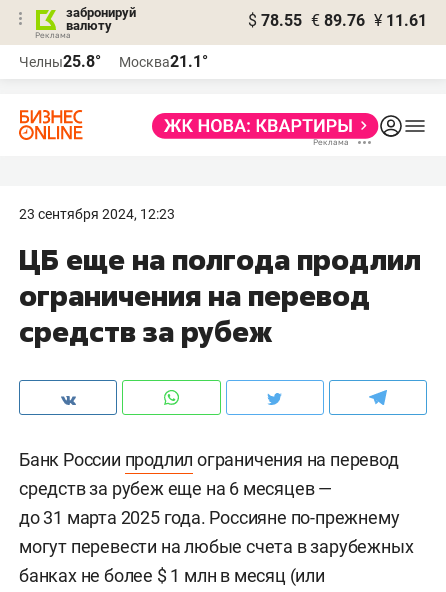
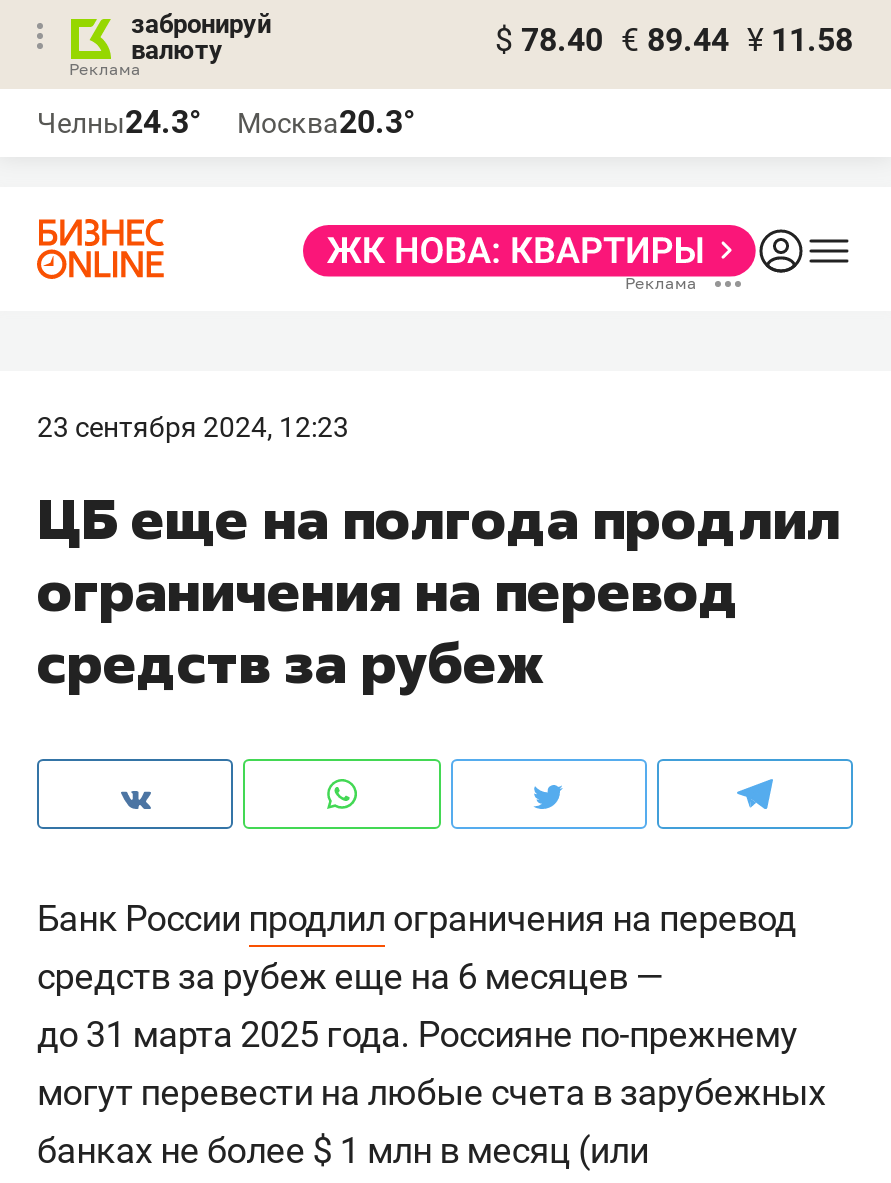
- $ 78.55 € 89.76 ¥ 11.61
+ $ 78.40 € 89.44 ¥ 11.58

- Челны25.8°
+ Челны24.3°

- Москва21.1°
+ Москва20.3°
